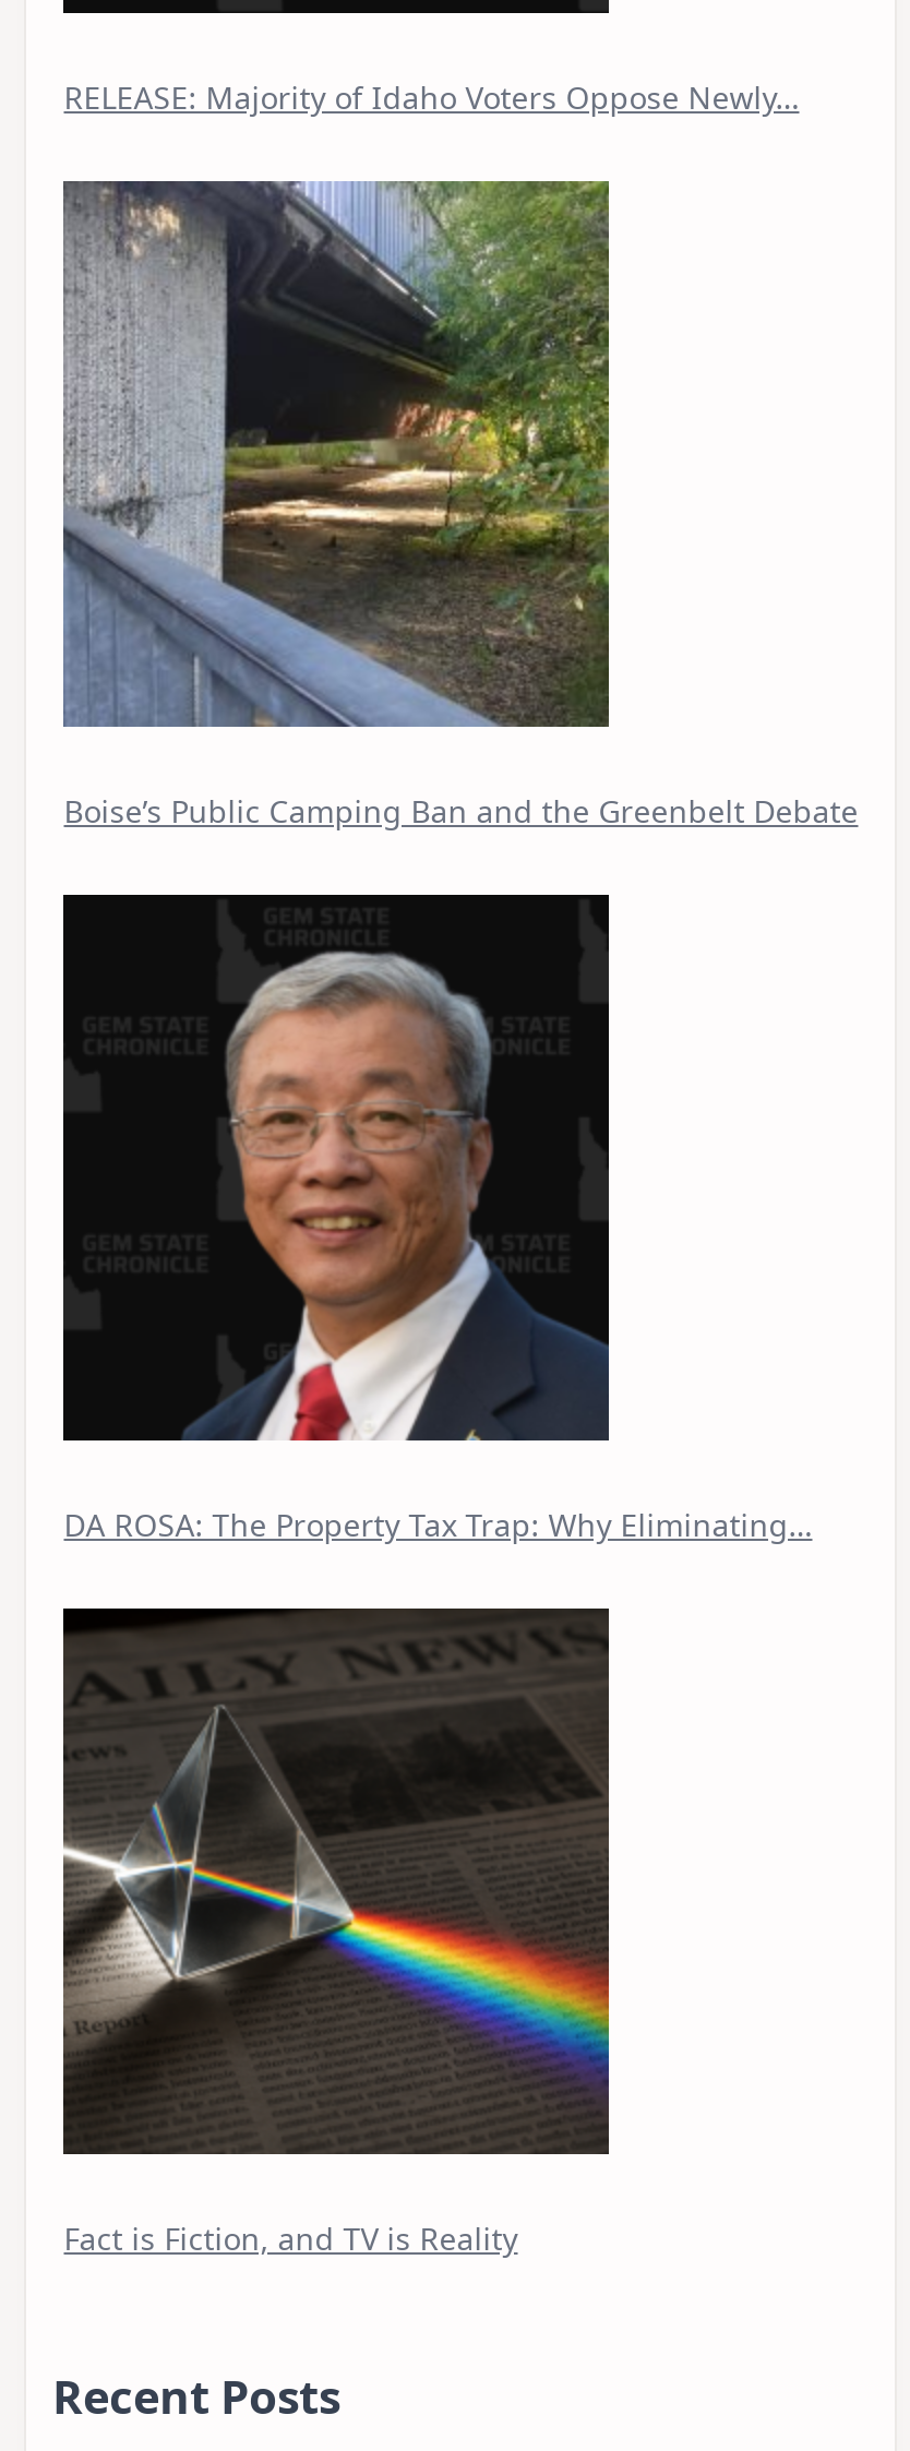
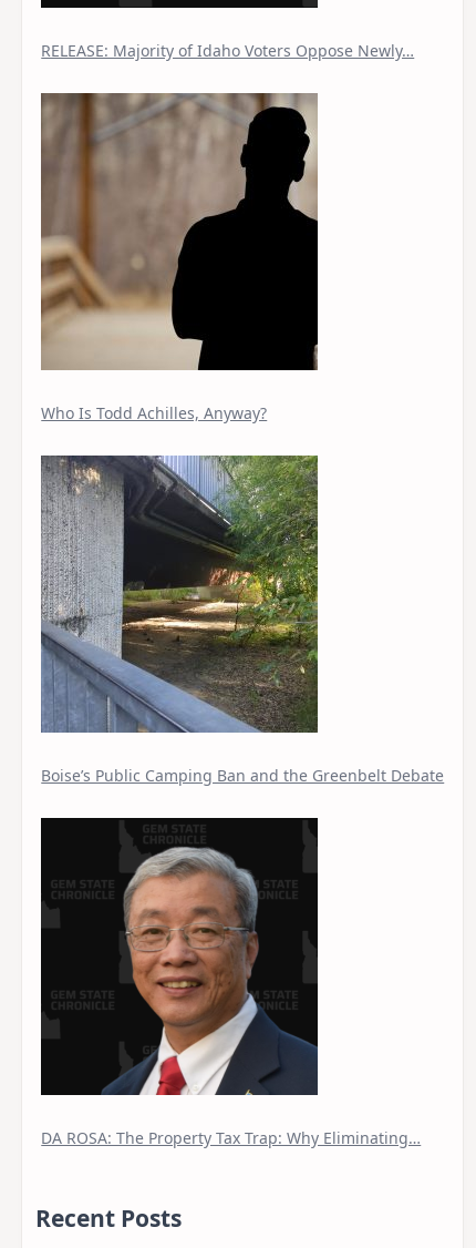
+ [image]
+ Who Is Todd Achilles, Anyway?

moved down: [image] | Boise’s Public Camping Ban and the Greenbelt Debate | DA ROSA: The Property Tax Trap: Why Eliminating…

- [image]
- Fact is Fiction, and TV is Reality
